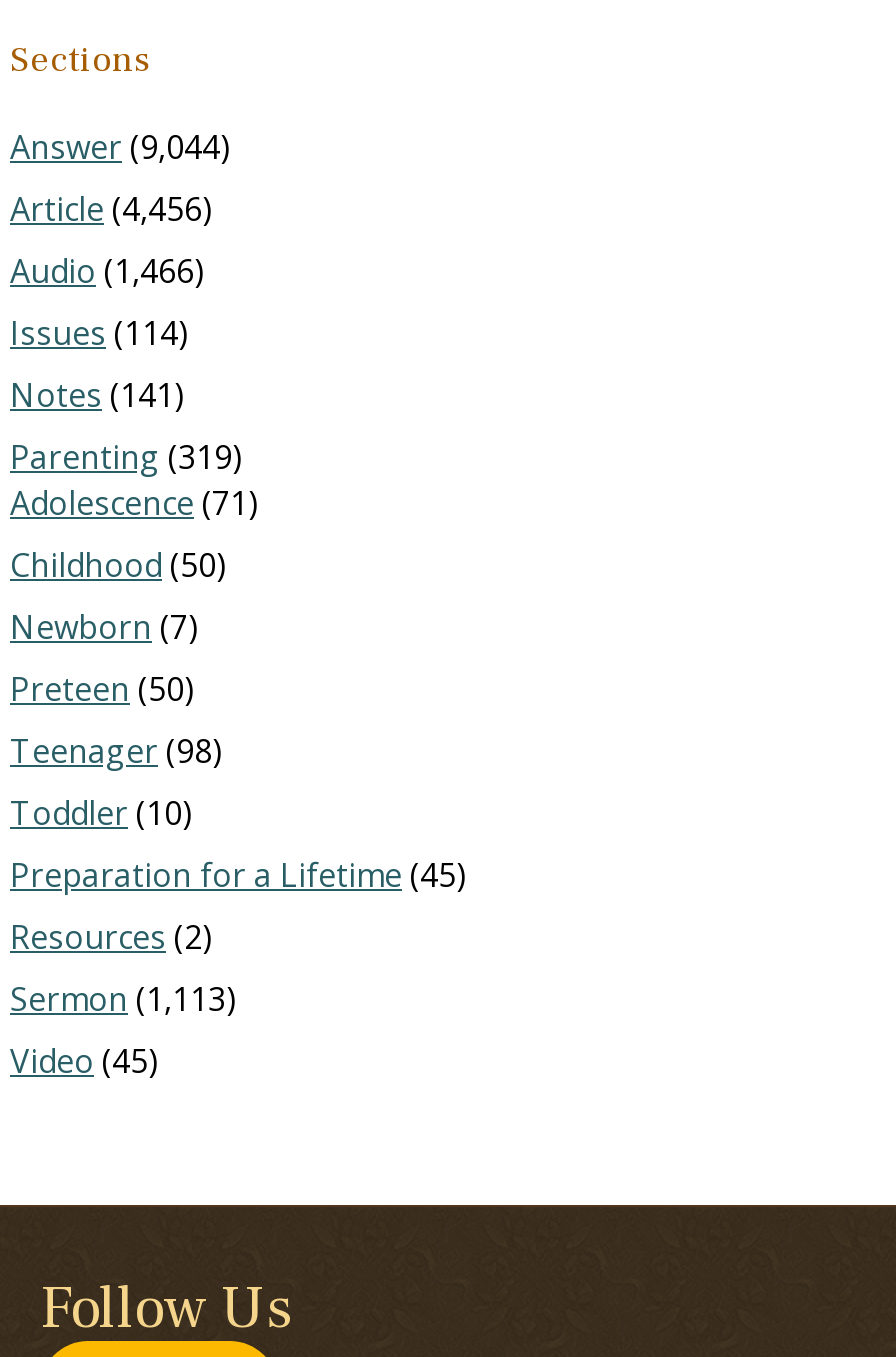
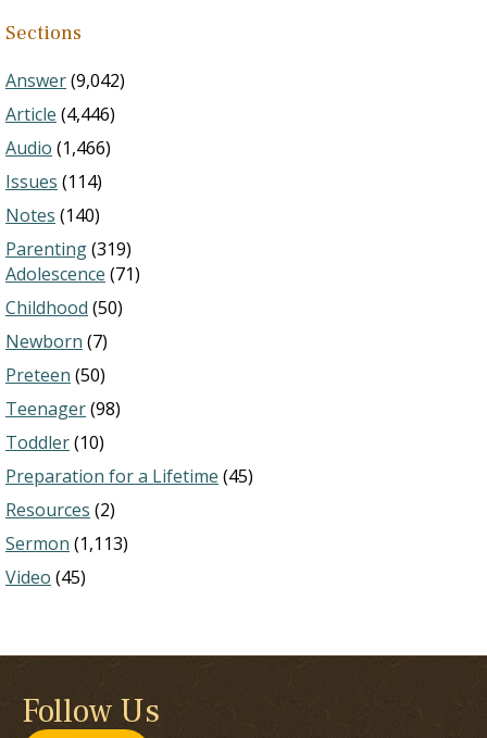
- Answer (9,044)
+ Answer (9,042)

- Article (4,456)
+ Article (4,446)

- Notes (141)
+ Notes (140)
